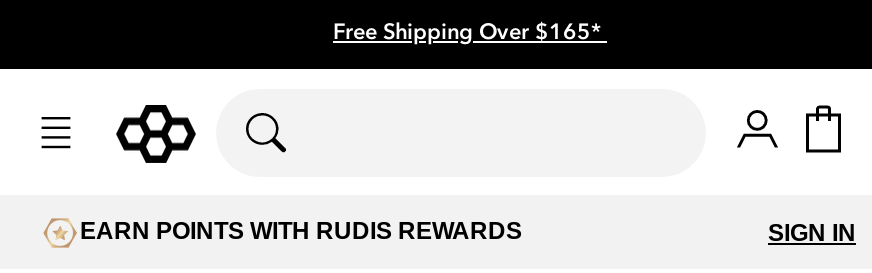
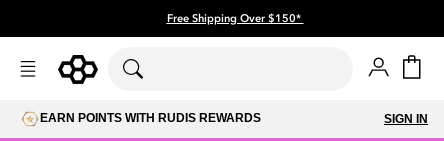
- Free Shipping Over $165*
+ Free Shipping Over $150*
